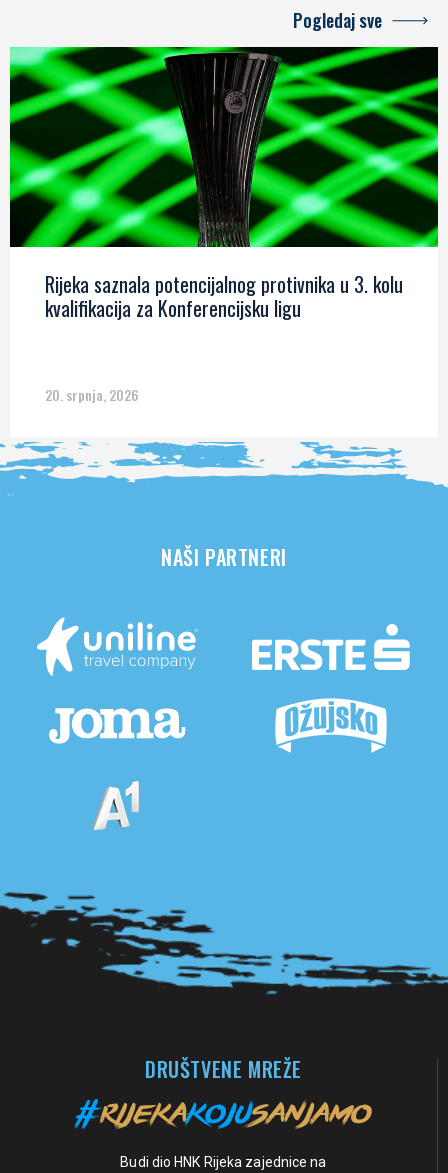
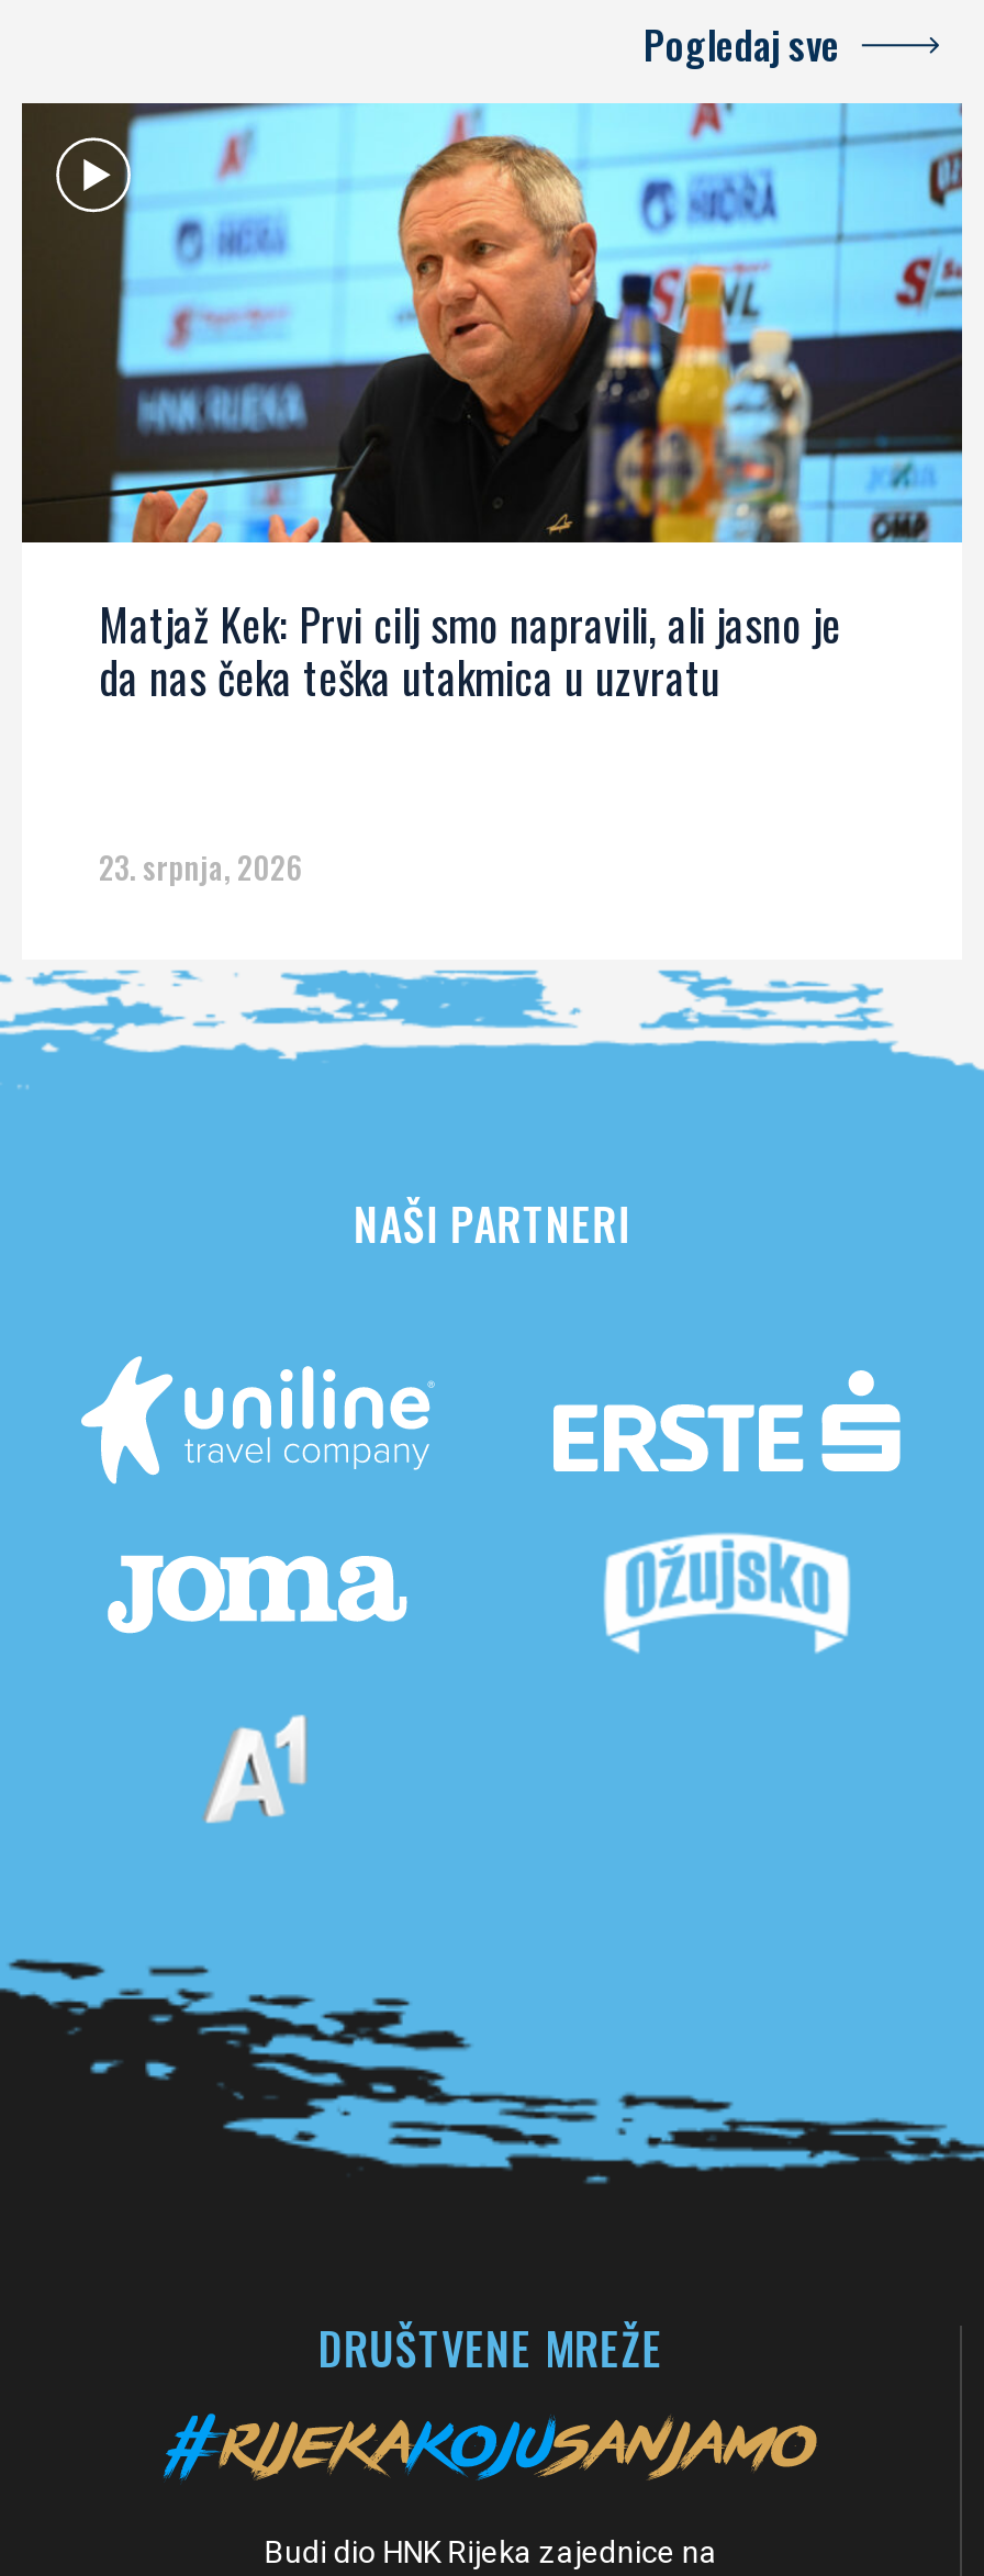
- [image]
- Rijeka saznala potencijalnog protivnika u 3. kolu
- kvalifikacija za Konferencijsku ligu
+ [image]
+ Matjaž Kek: Prvi cilj smo napravili, ali jasno je
+ da nas čeka teška utakmica u uzvratu

- 20. srpnja, 2026
+ 23. srpnja, 2026
